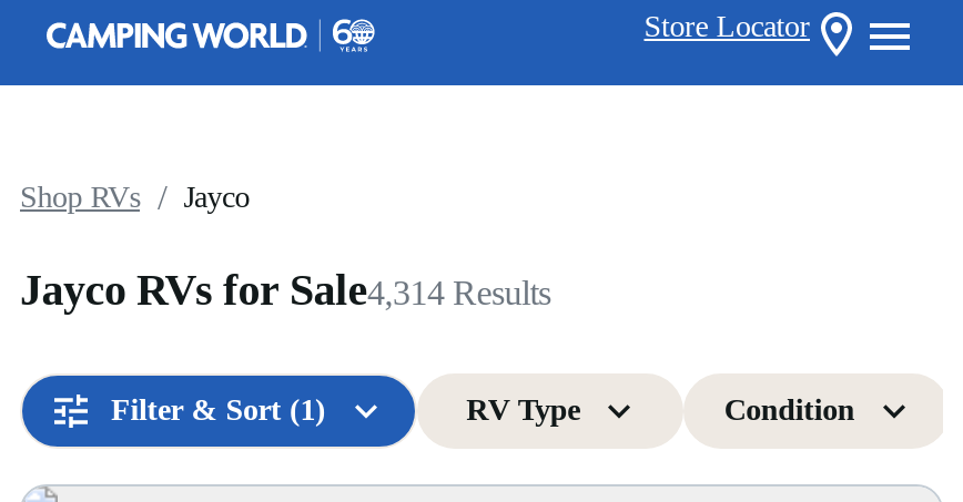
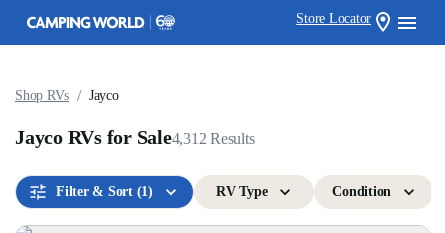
- Jayco RVs for Sale4,314 Results
+ Jayco RVs for Sale4,312 Results
